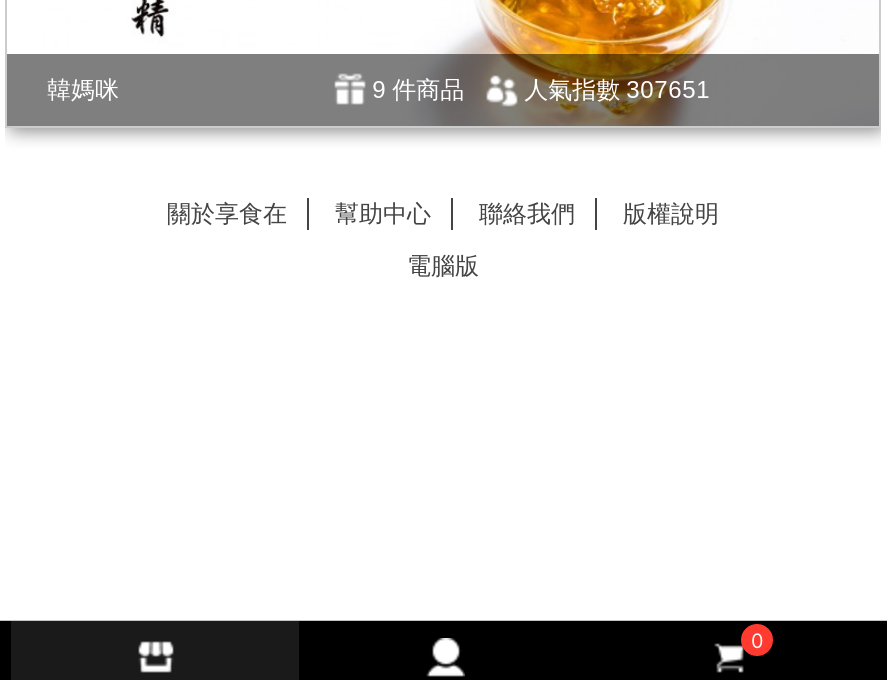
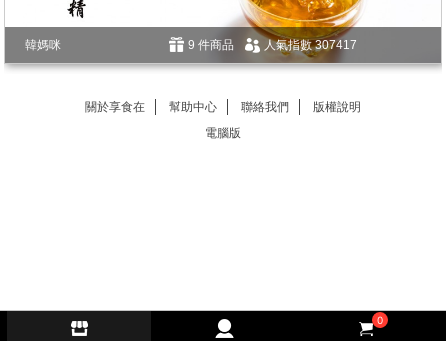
- 人氣指數 307651
+ 人氣指數 307417
